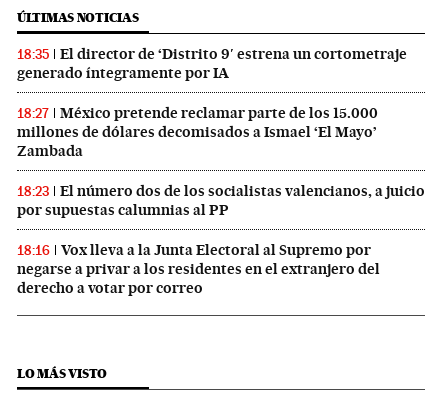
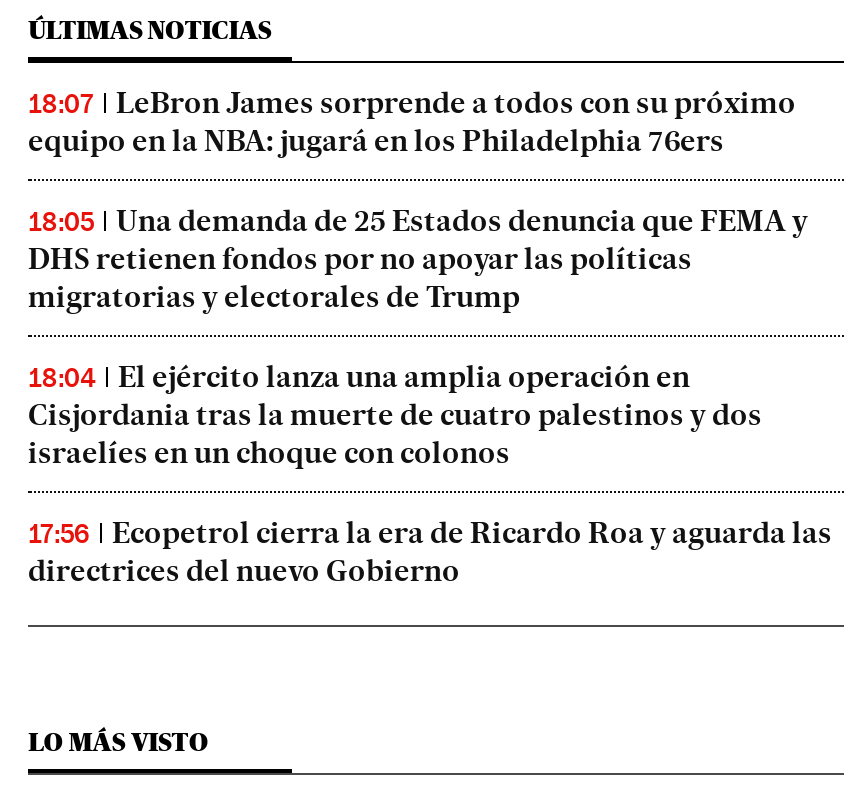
- 18:35
- El director de ‘Distrito 9′ estrena un cortometraje
- generado íntegramente por IA
+ 18:07
+ LeBron James sorprende a todos con su próximo
+ equipo en la NBA: jugará en los Philadelphia 76ers

- 18:27
- México pretende reclamar parte de los 15.000
- millones de dólares decomisados a Ismael ‘El Mayo’
- Zambada
+ 18:05
+ Una demanda de 25 Estados denuncia que FEMA y
+ DHS retienen fondos por no apoyar las políticas
+ migratorias y electorales de Trump

- 18:23
- El número dos de los socialistas valencianos, a juicio
- por supuestas calumnias al PP
+ 18:04
+ El ejército lanza una amplia operación en
+ Cisjordania tras la muerte de cuatro palestinos y dos
+ israelíes en un choque con colonos

- 18:16
- Vox lleva a la Junta Electoral al Supremo por
- negarse a privar a los residentes en el extranjero del
- derecho a votar por correo
+ 17:56
+ Ecopetrol cierra la era de Ricardo Roa y aguarda las
+ directrices del nuevo Gobierno
